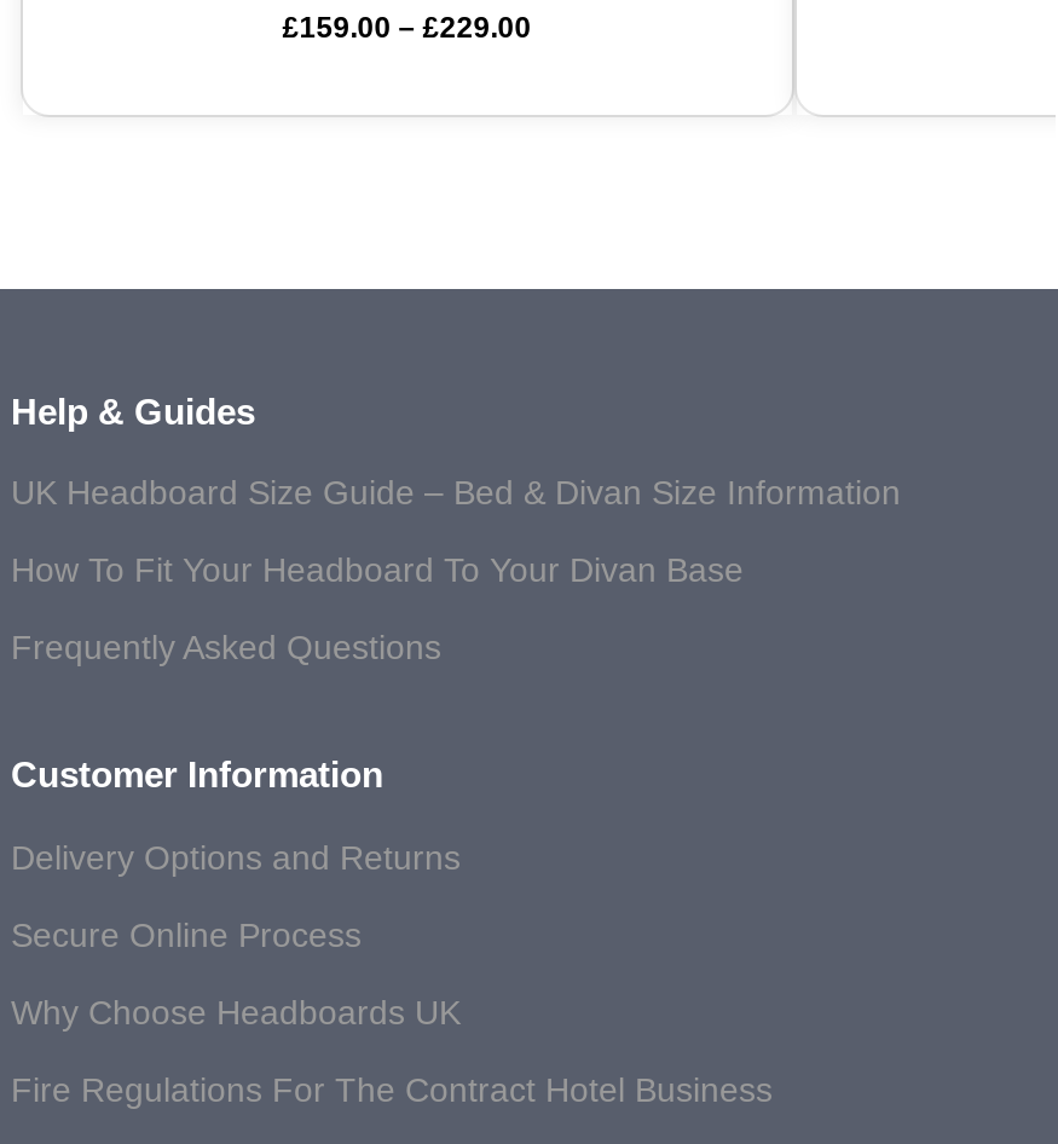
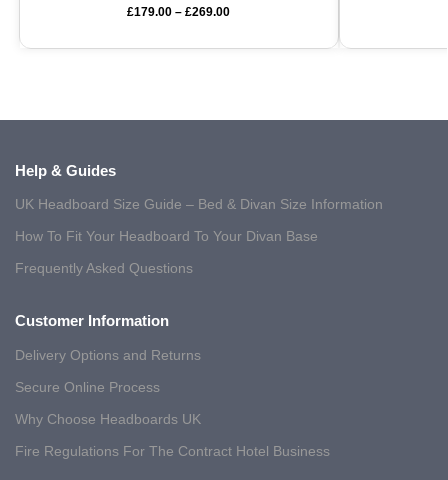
- £159.00 – £229.00
+ £179.00 – £269.00
